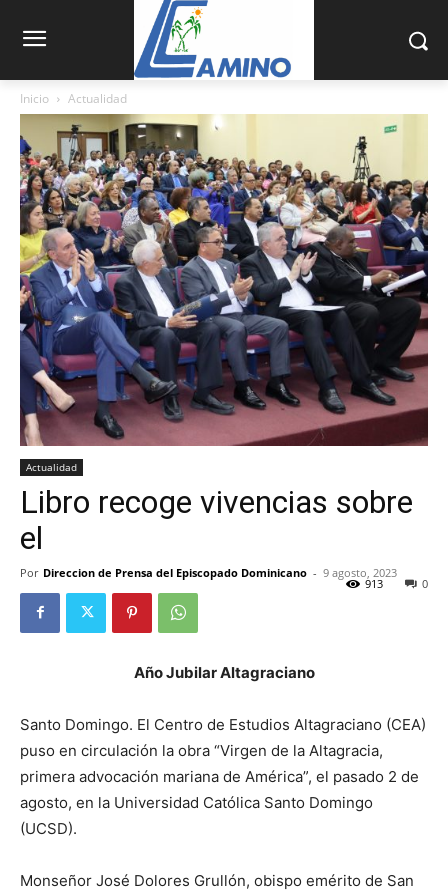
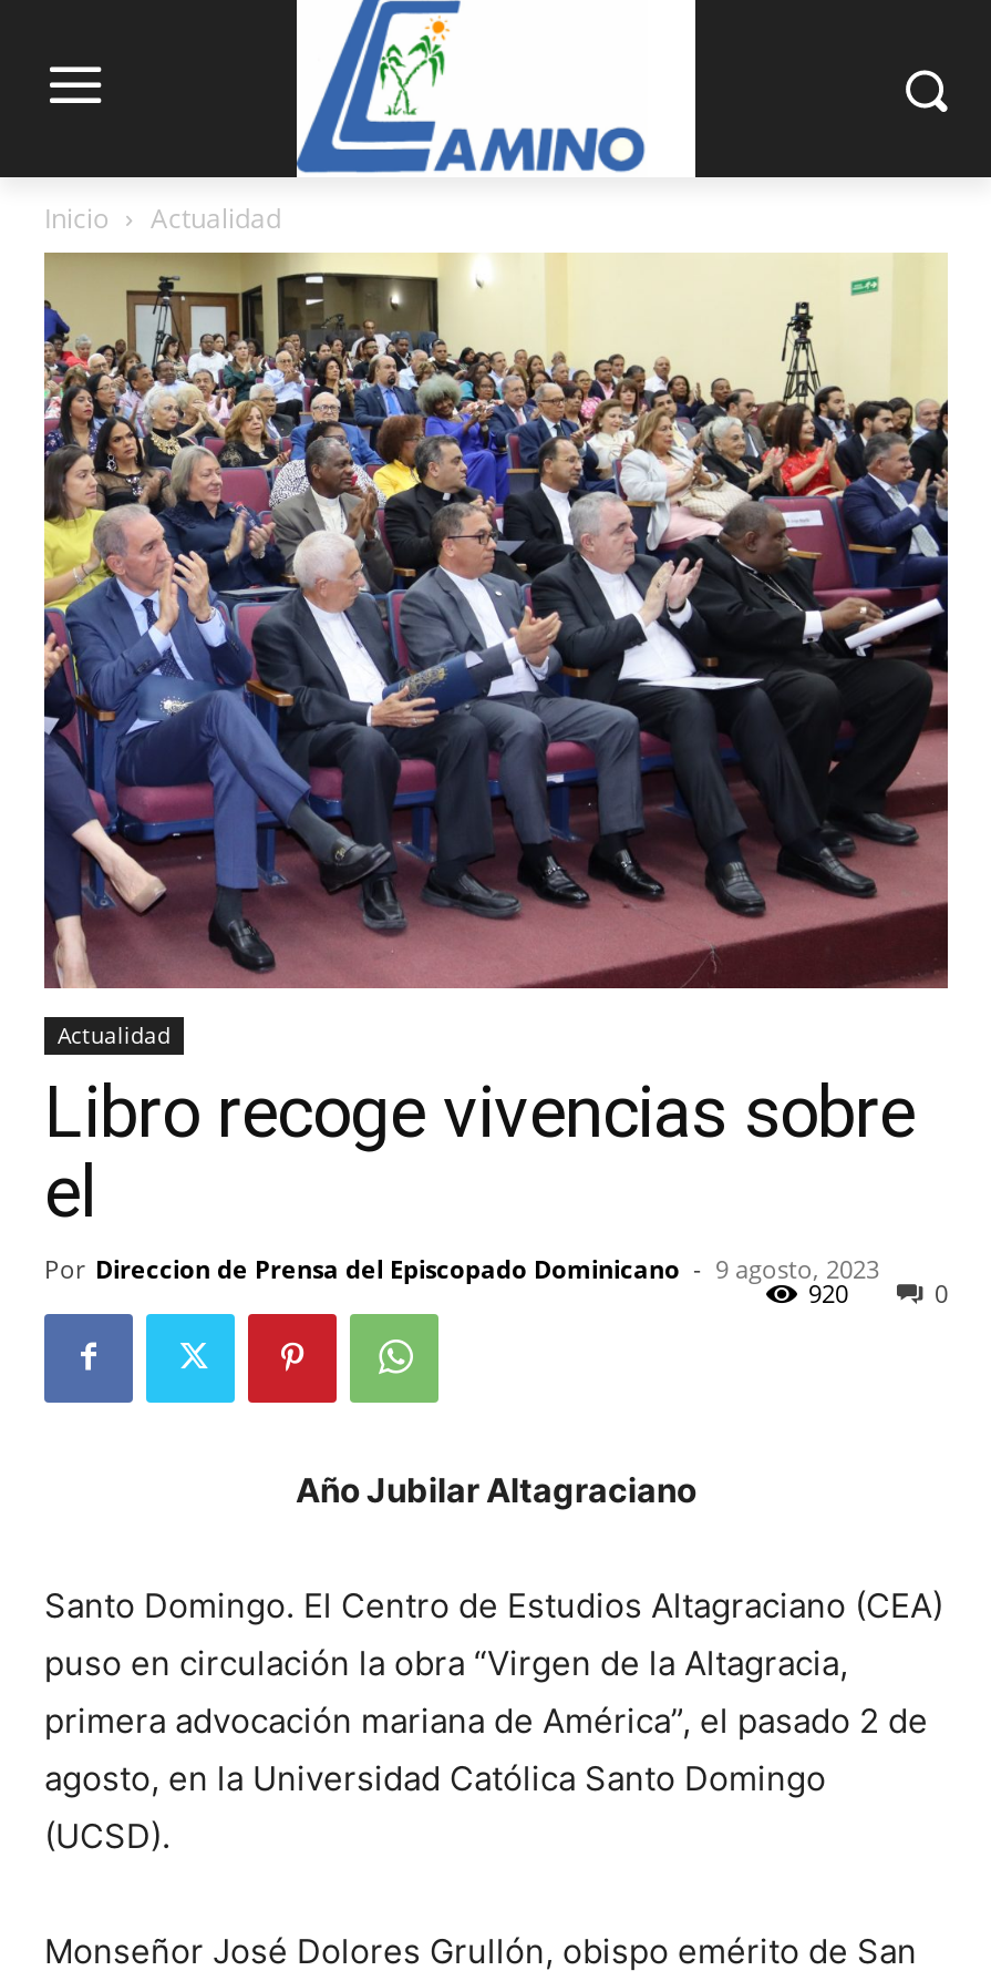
- 913
+ 920
